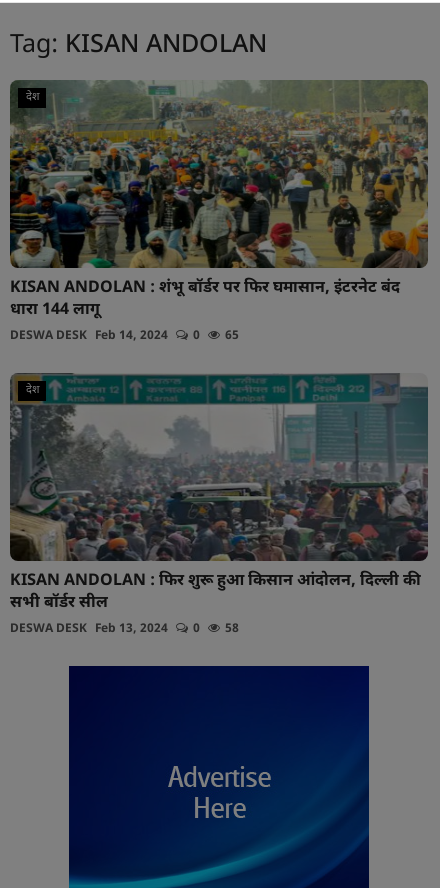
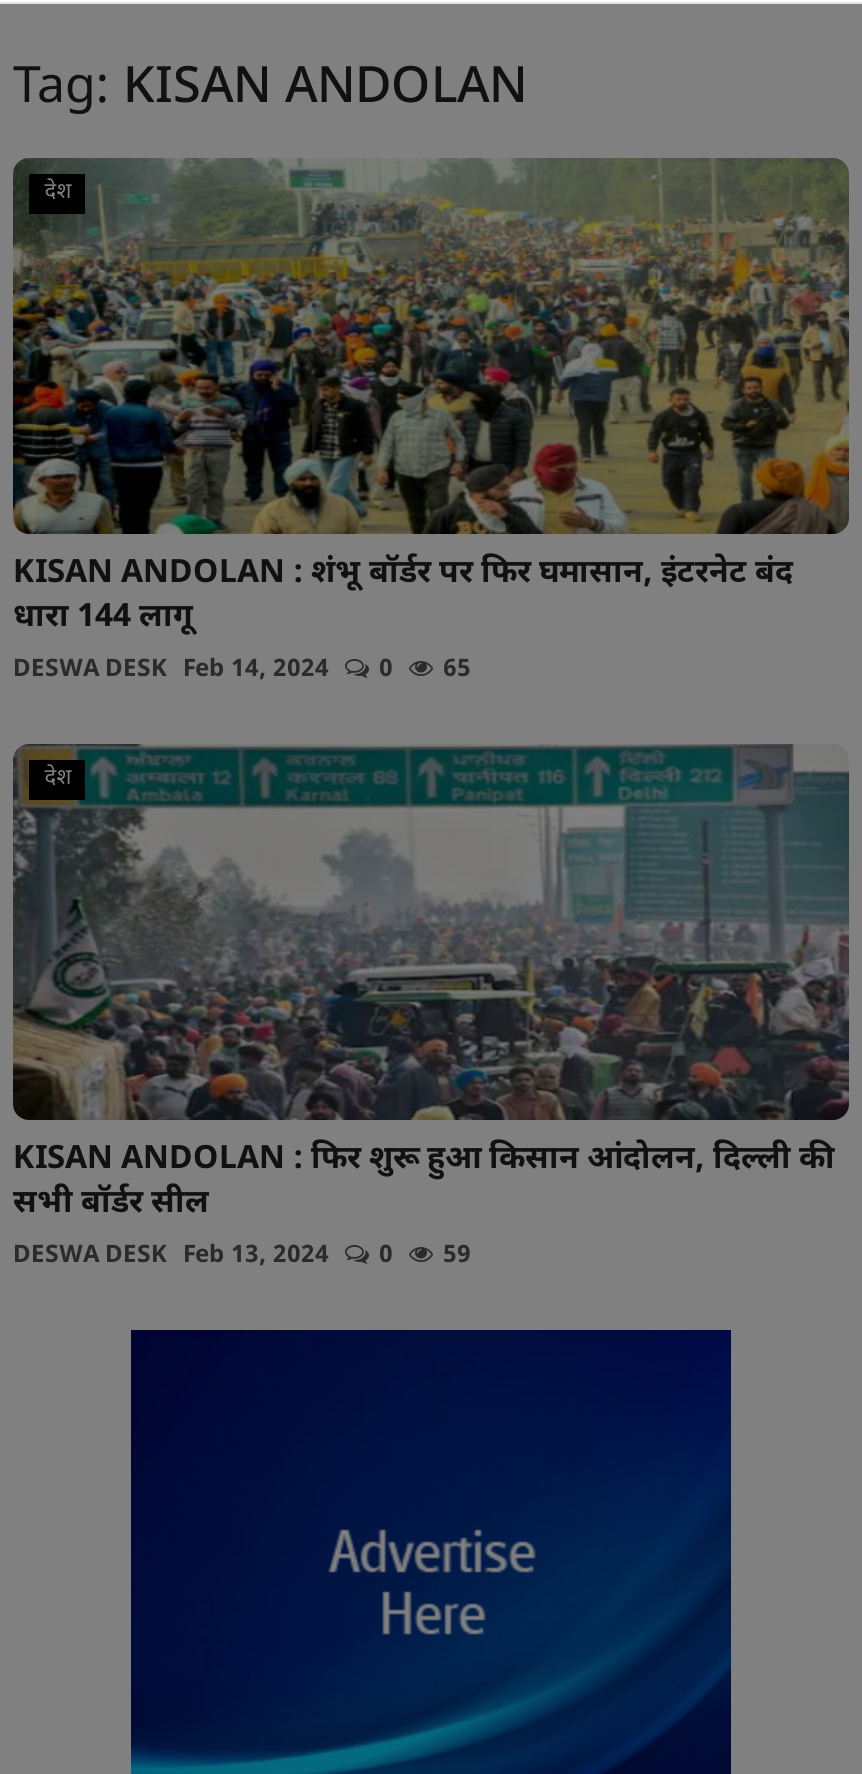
- 58
+ 59
